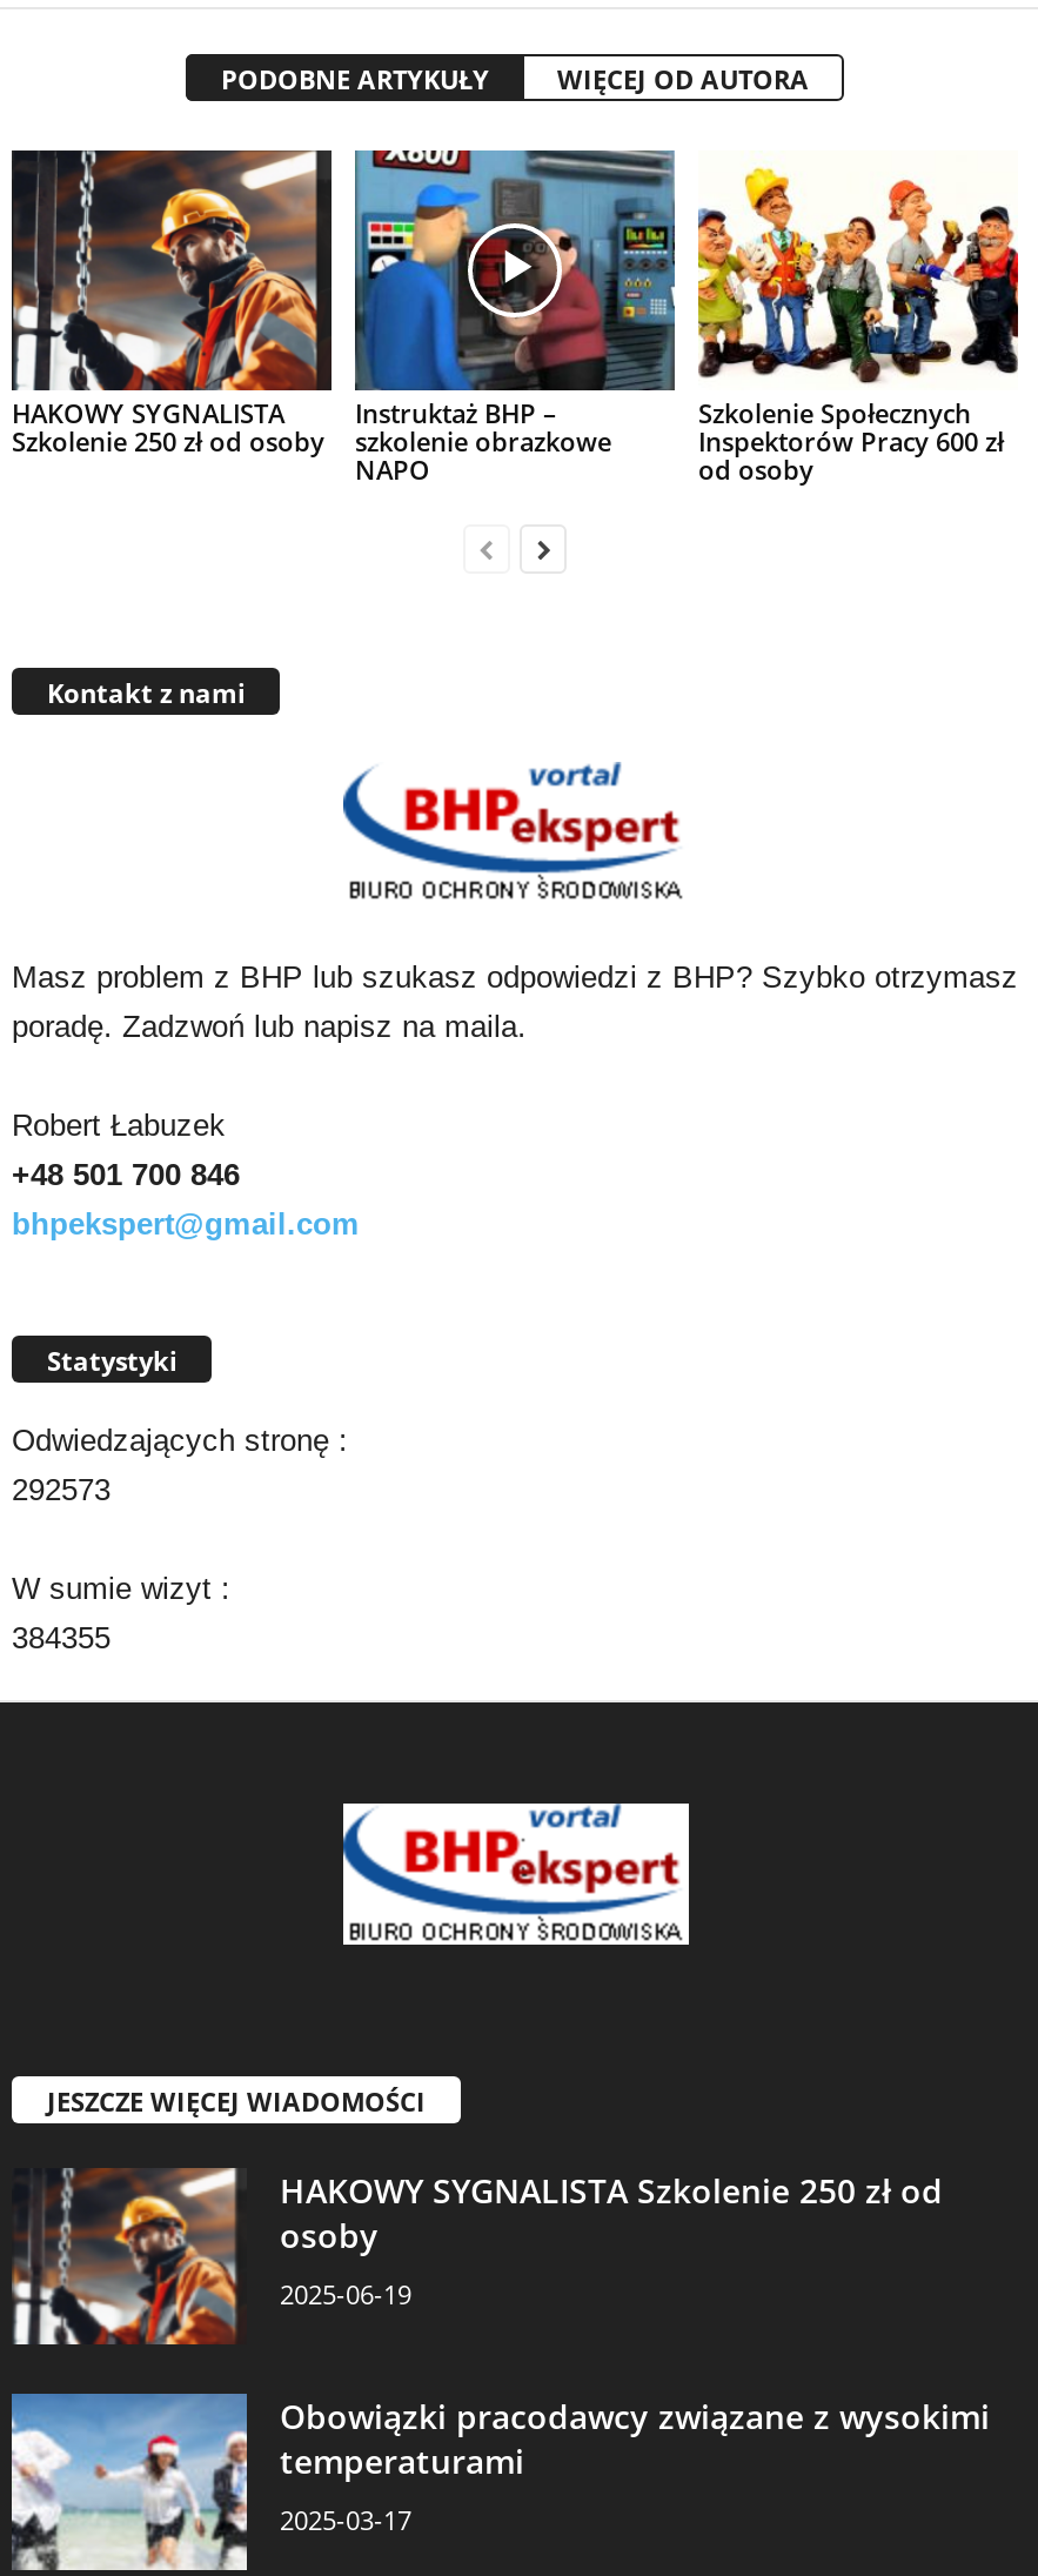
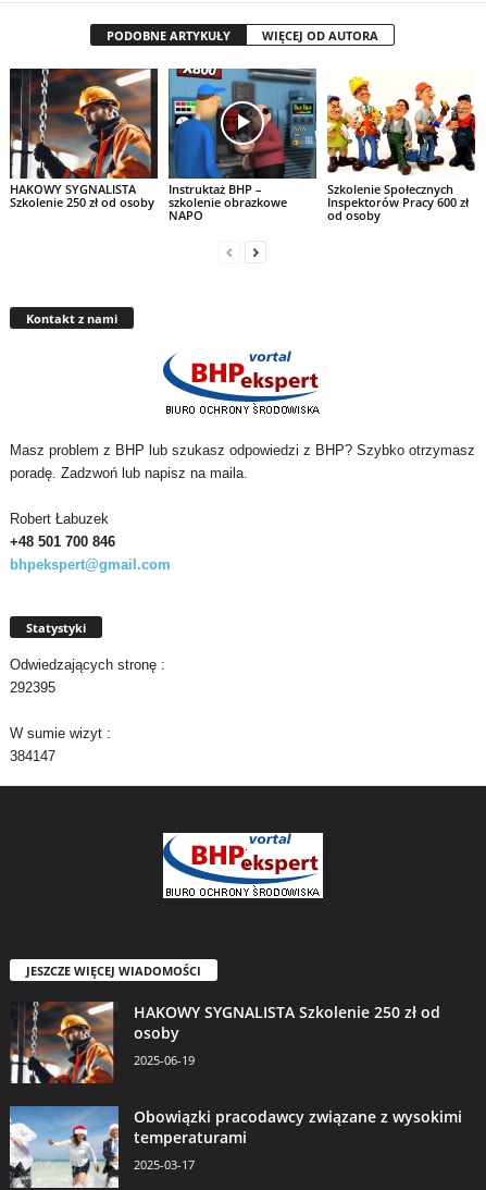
- 292573
+ 292395

- 384355
+ 384147
